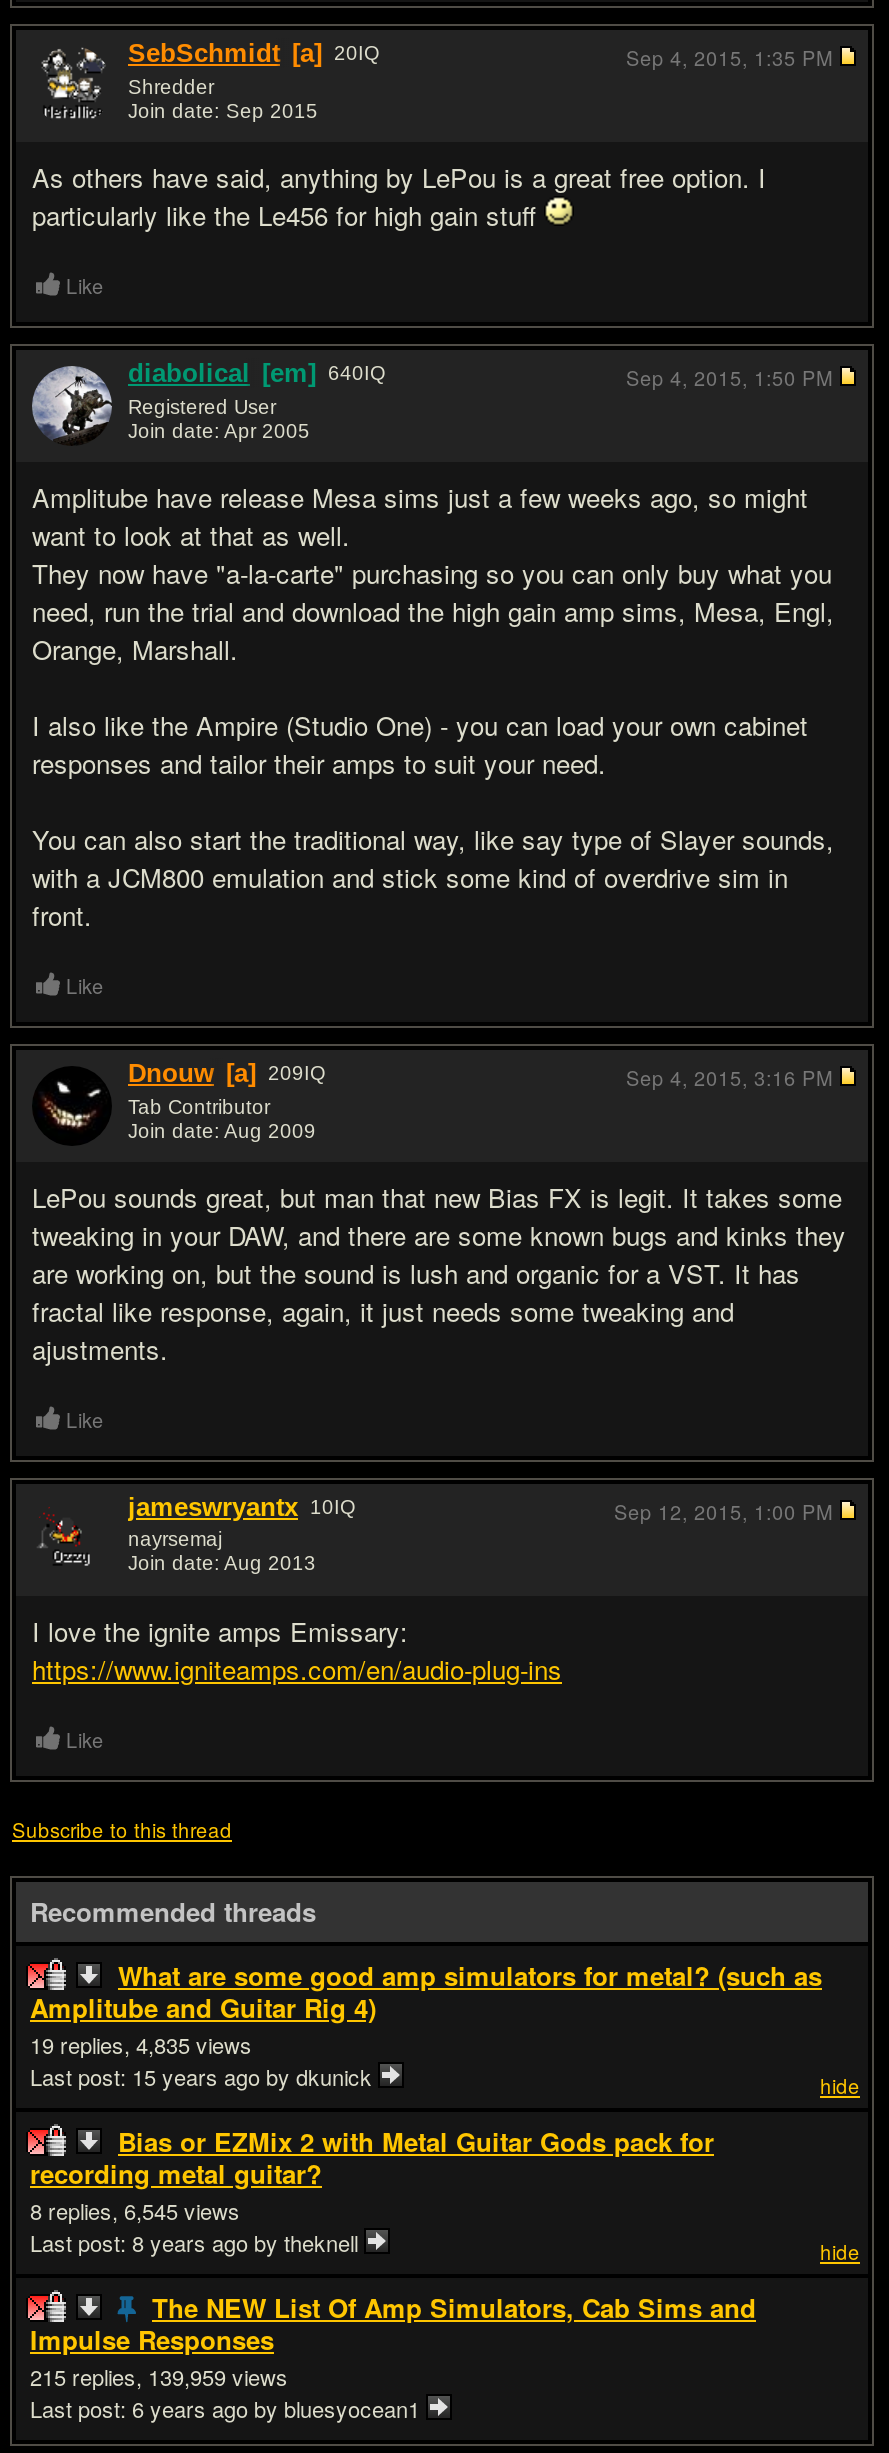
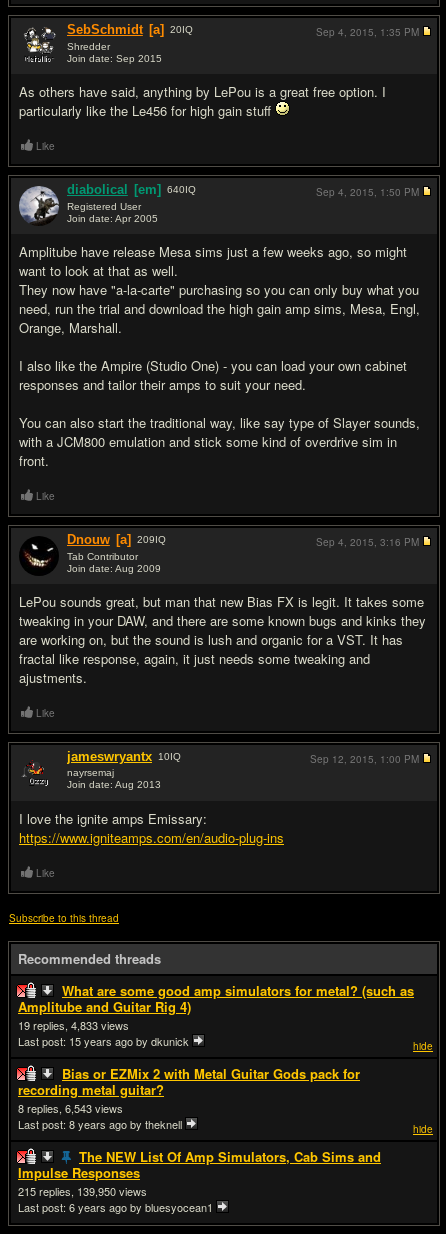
- 4,835
+ 4,833

- 6,545
+ 6,543

- 139,959
+ 139,950
